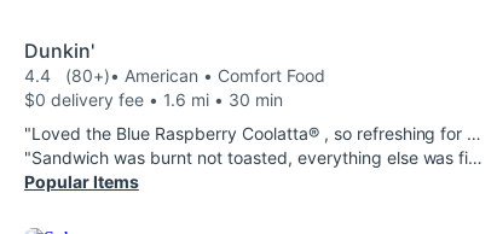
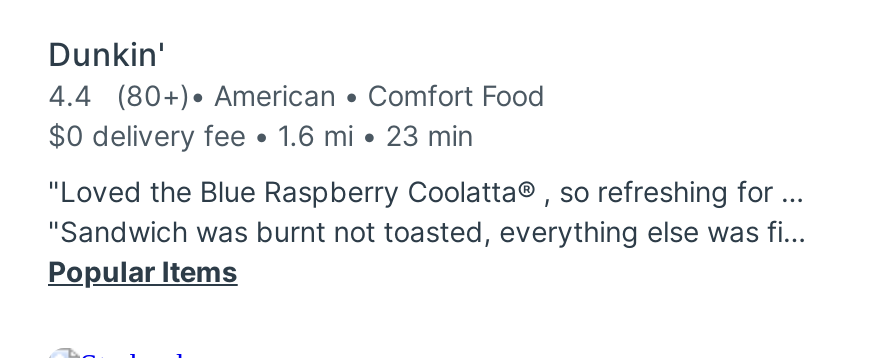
- $0 delivery fee • 1.6 mi • 30 min
+ $0 delivery fee • 1.6 mi • 23 min
